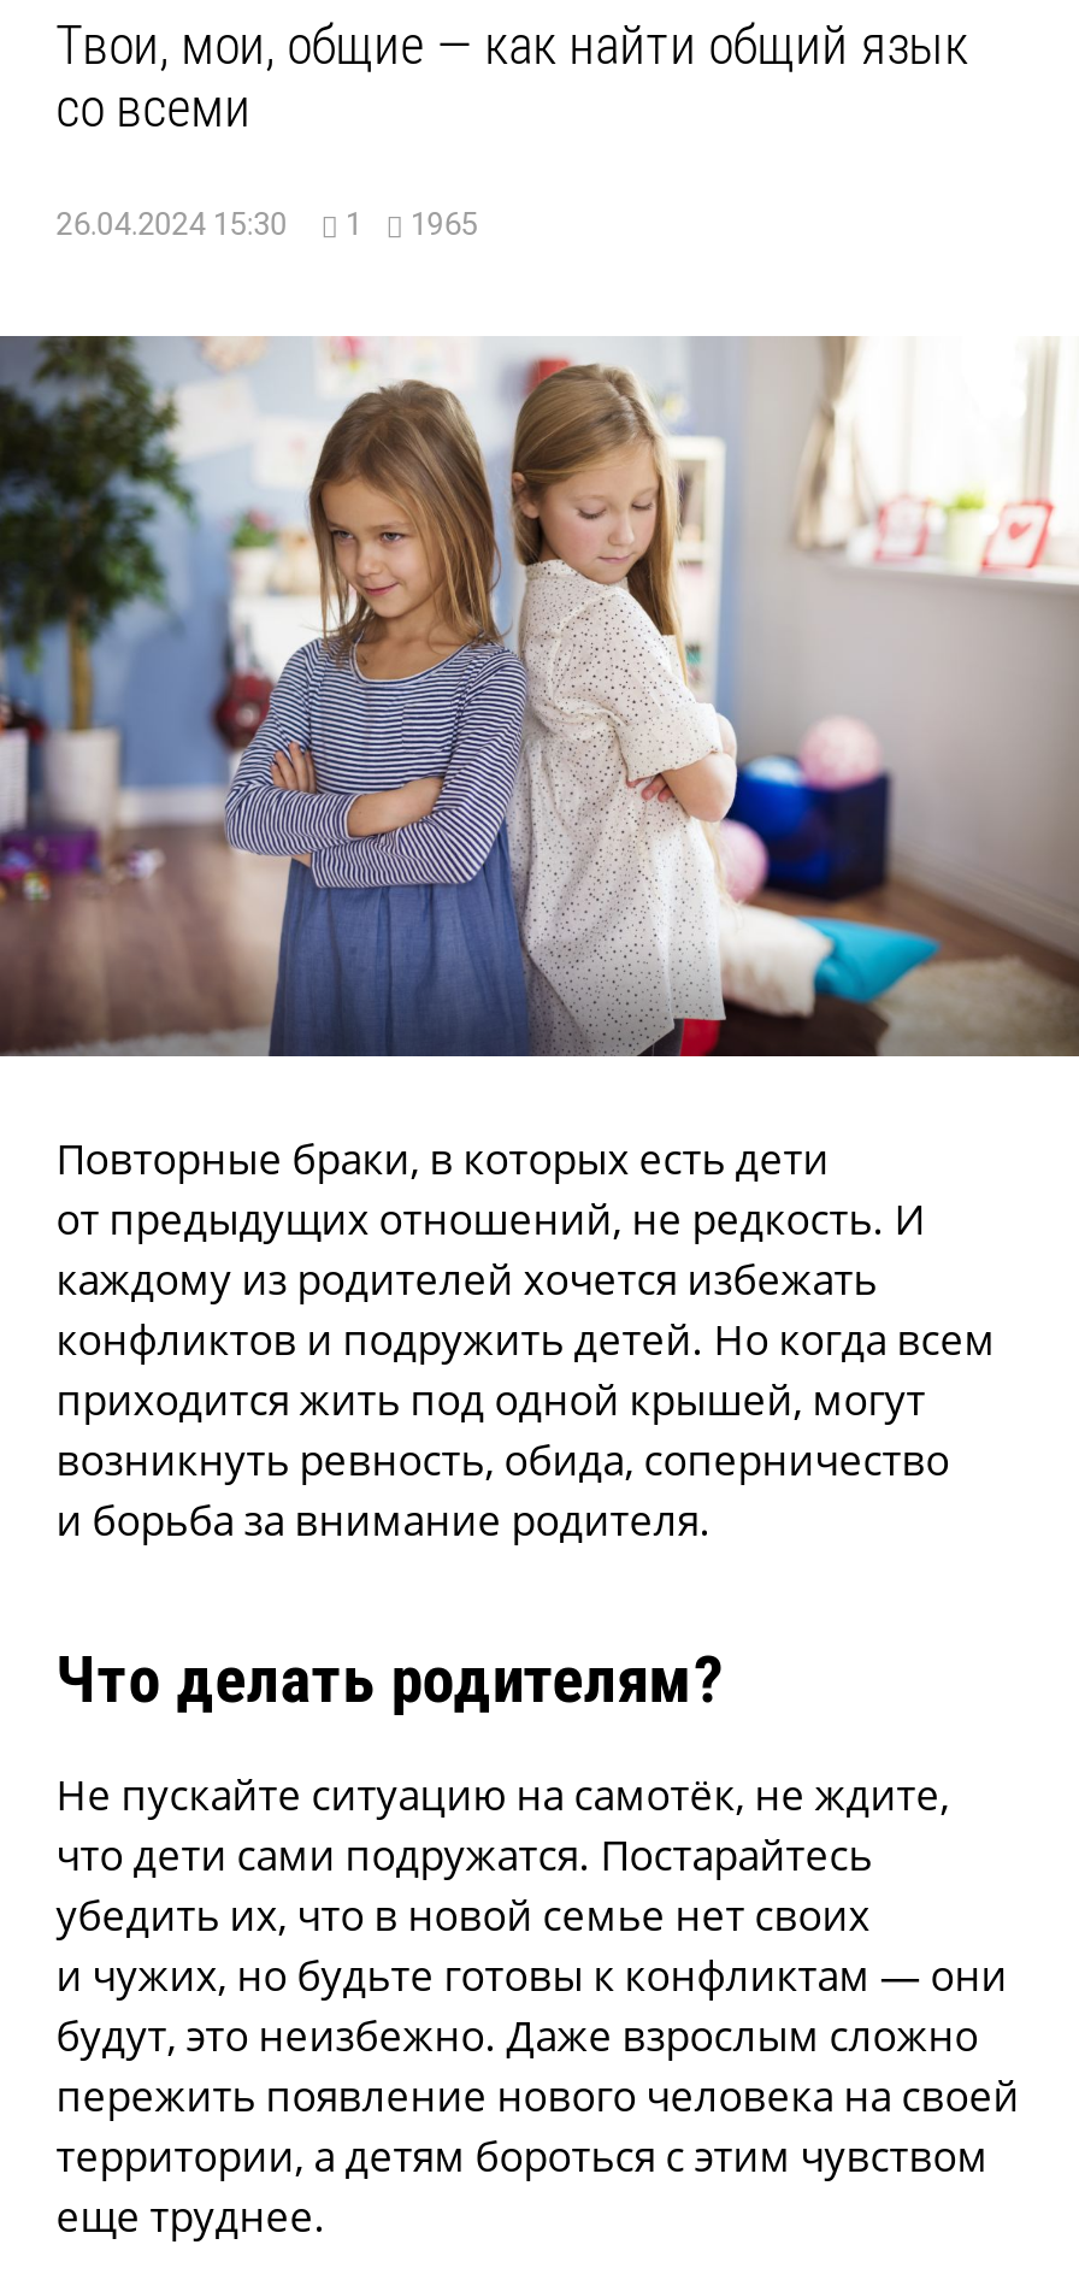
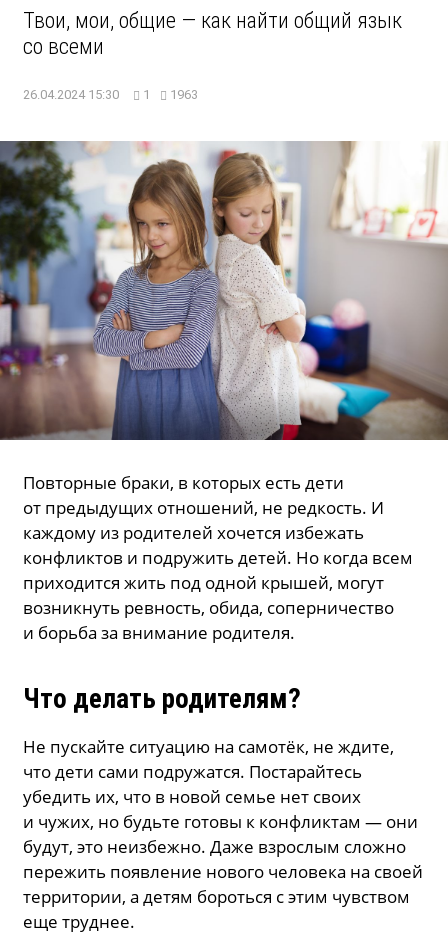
- 26.04.2024 15:30 1 1965
+ 26.04.2024 15:30 1 1963
